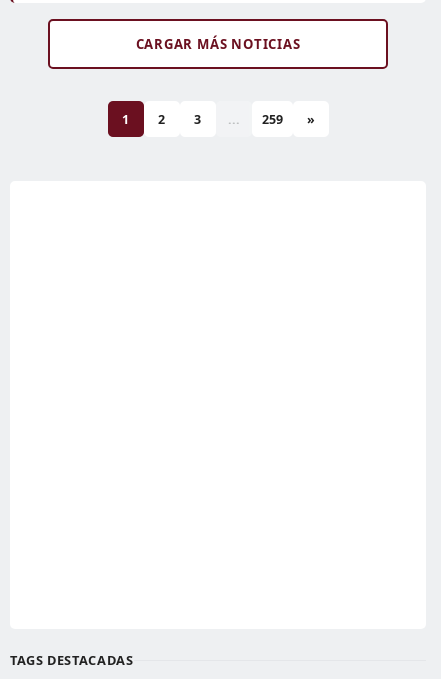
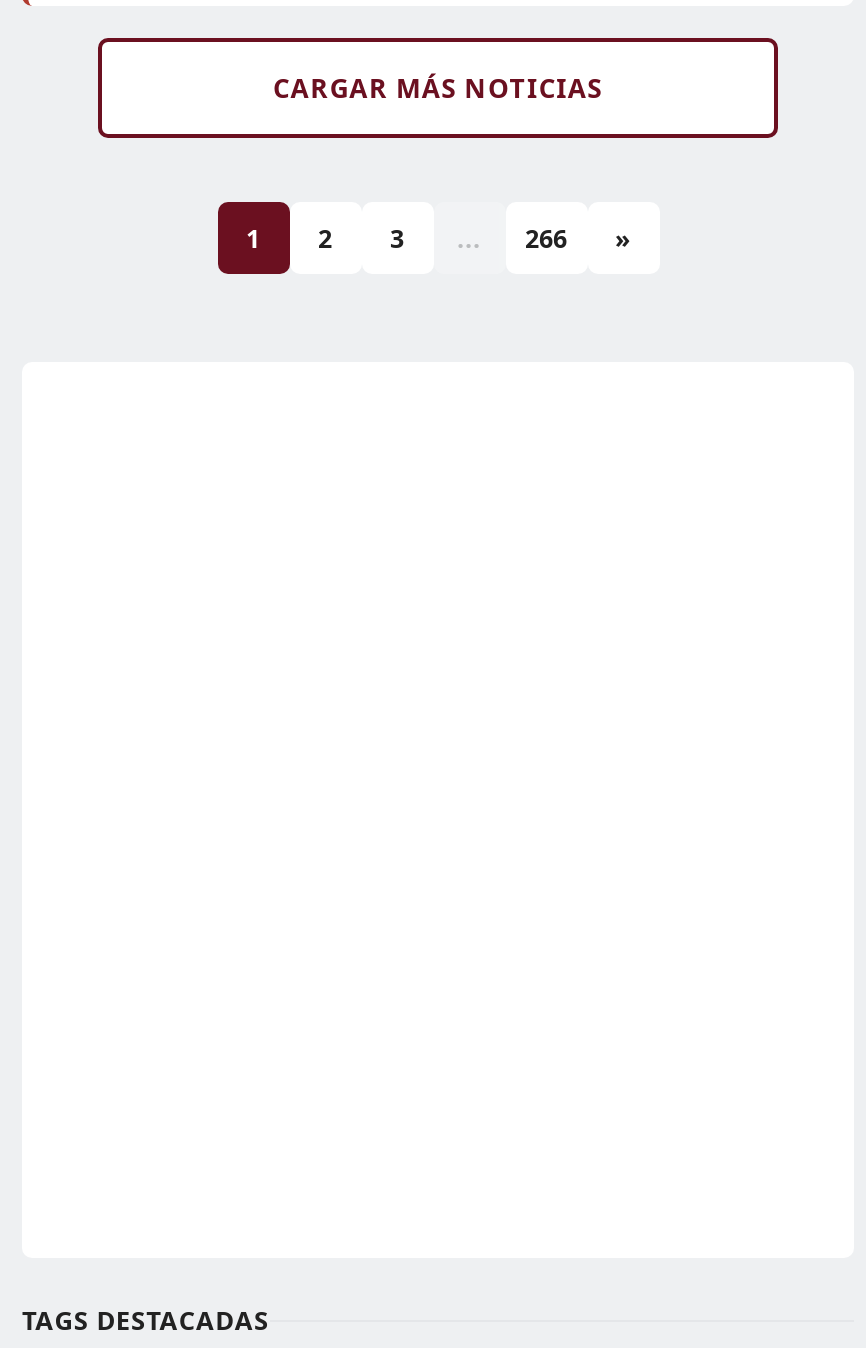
- 259
+ 266
